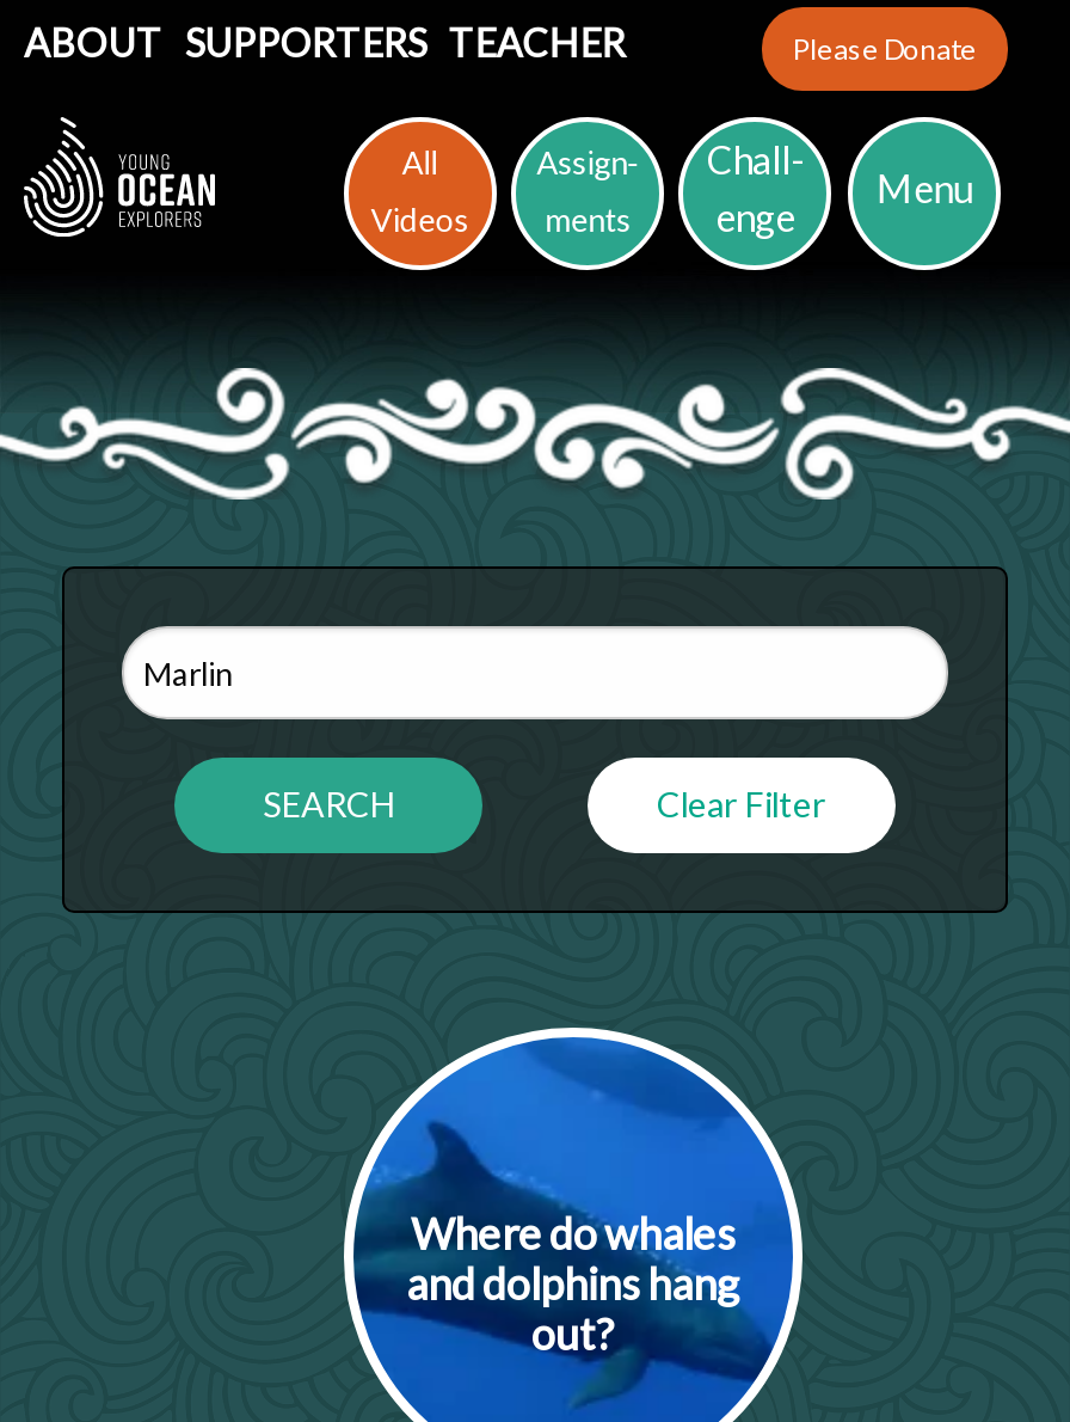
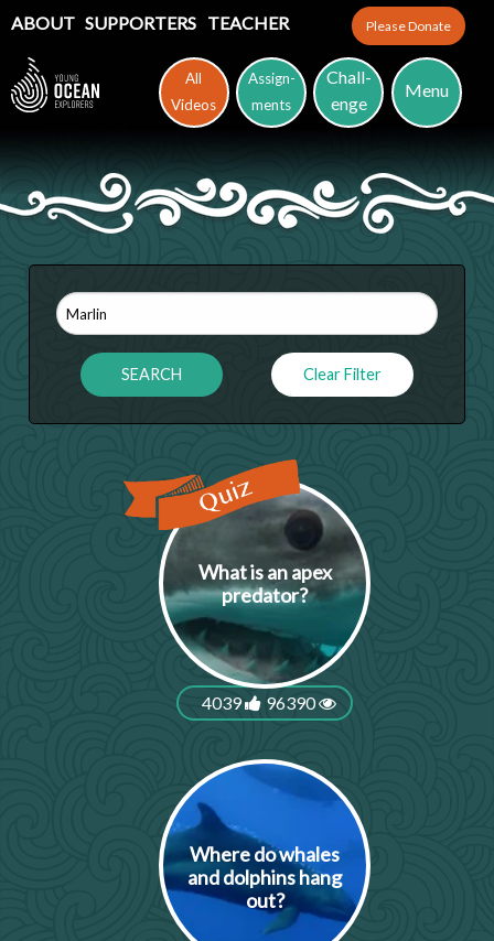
+ [image]
+ What is an apex
+ predator?

+ 4039
+ 96390
